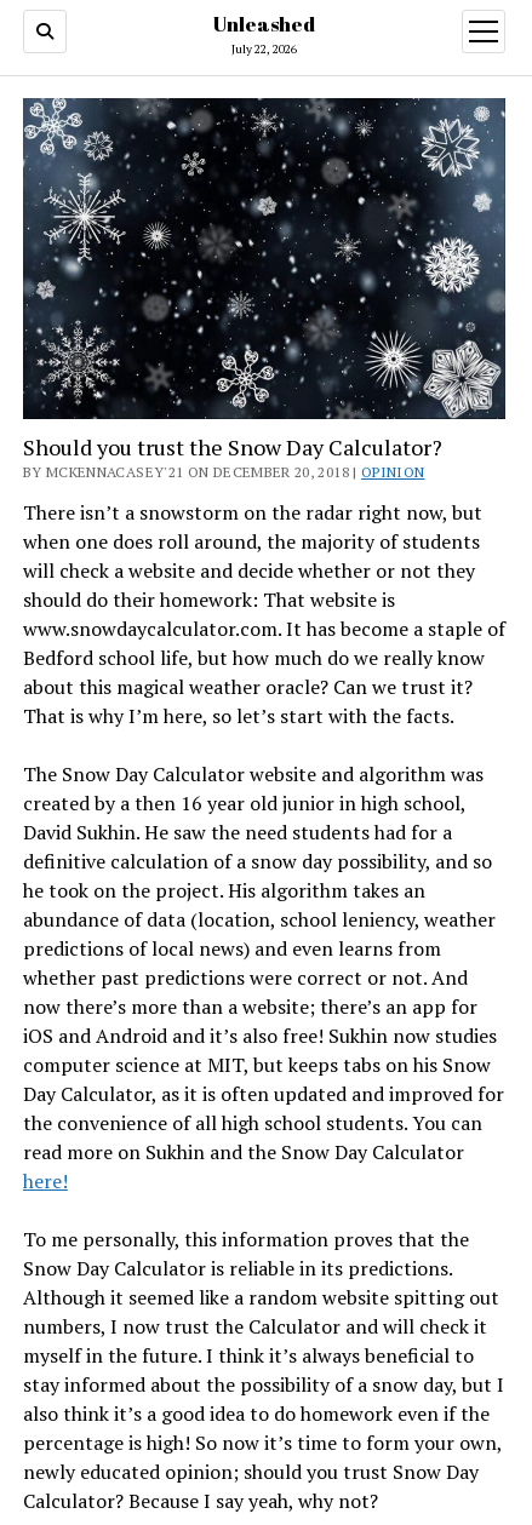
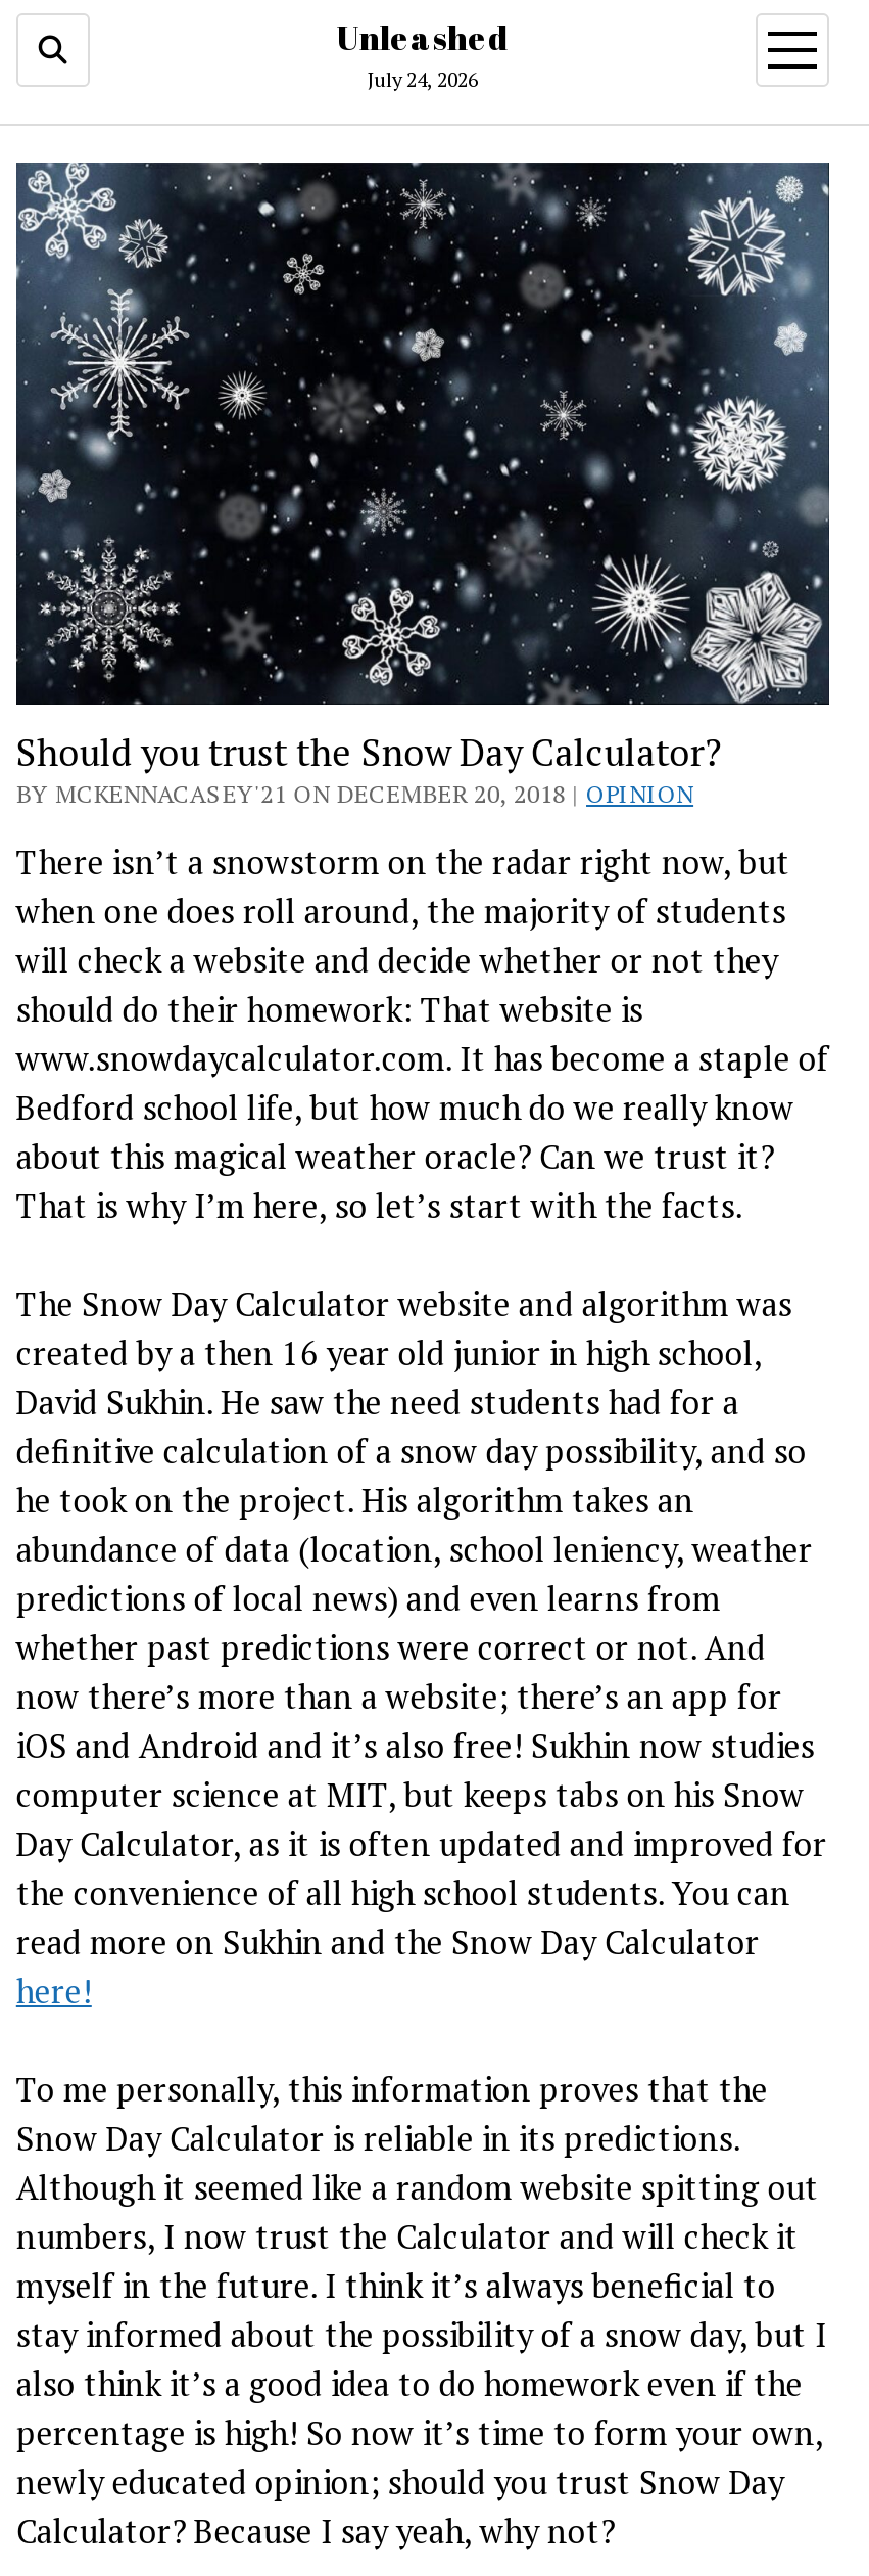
- July 22, 2026
+ July 24, 2026
